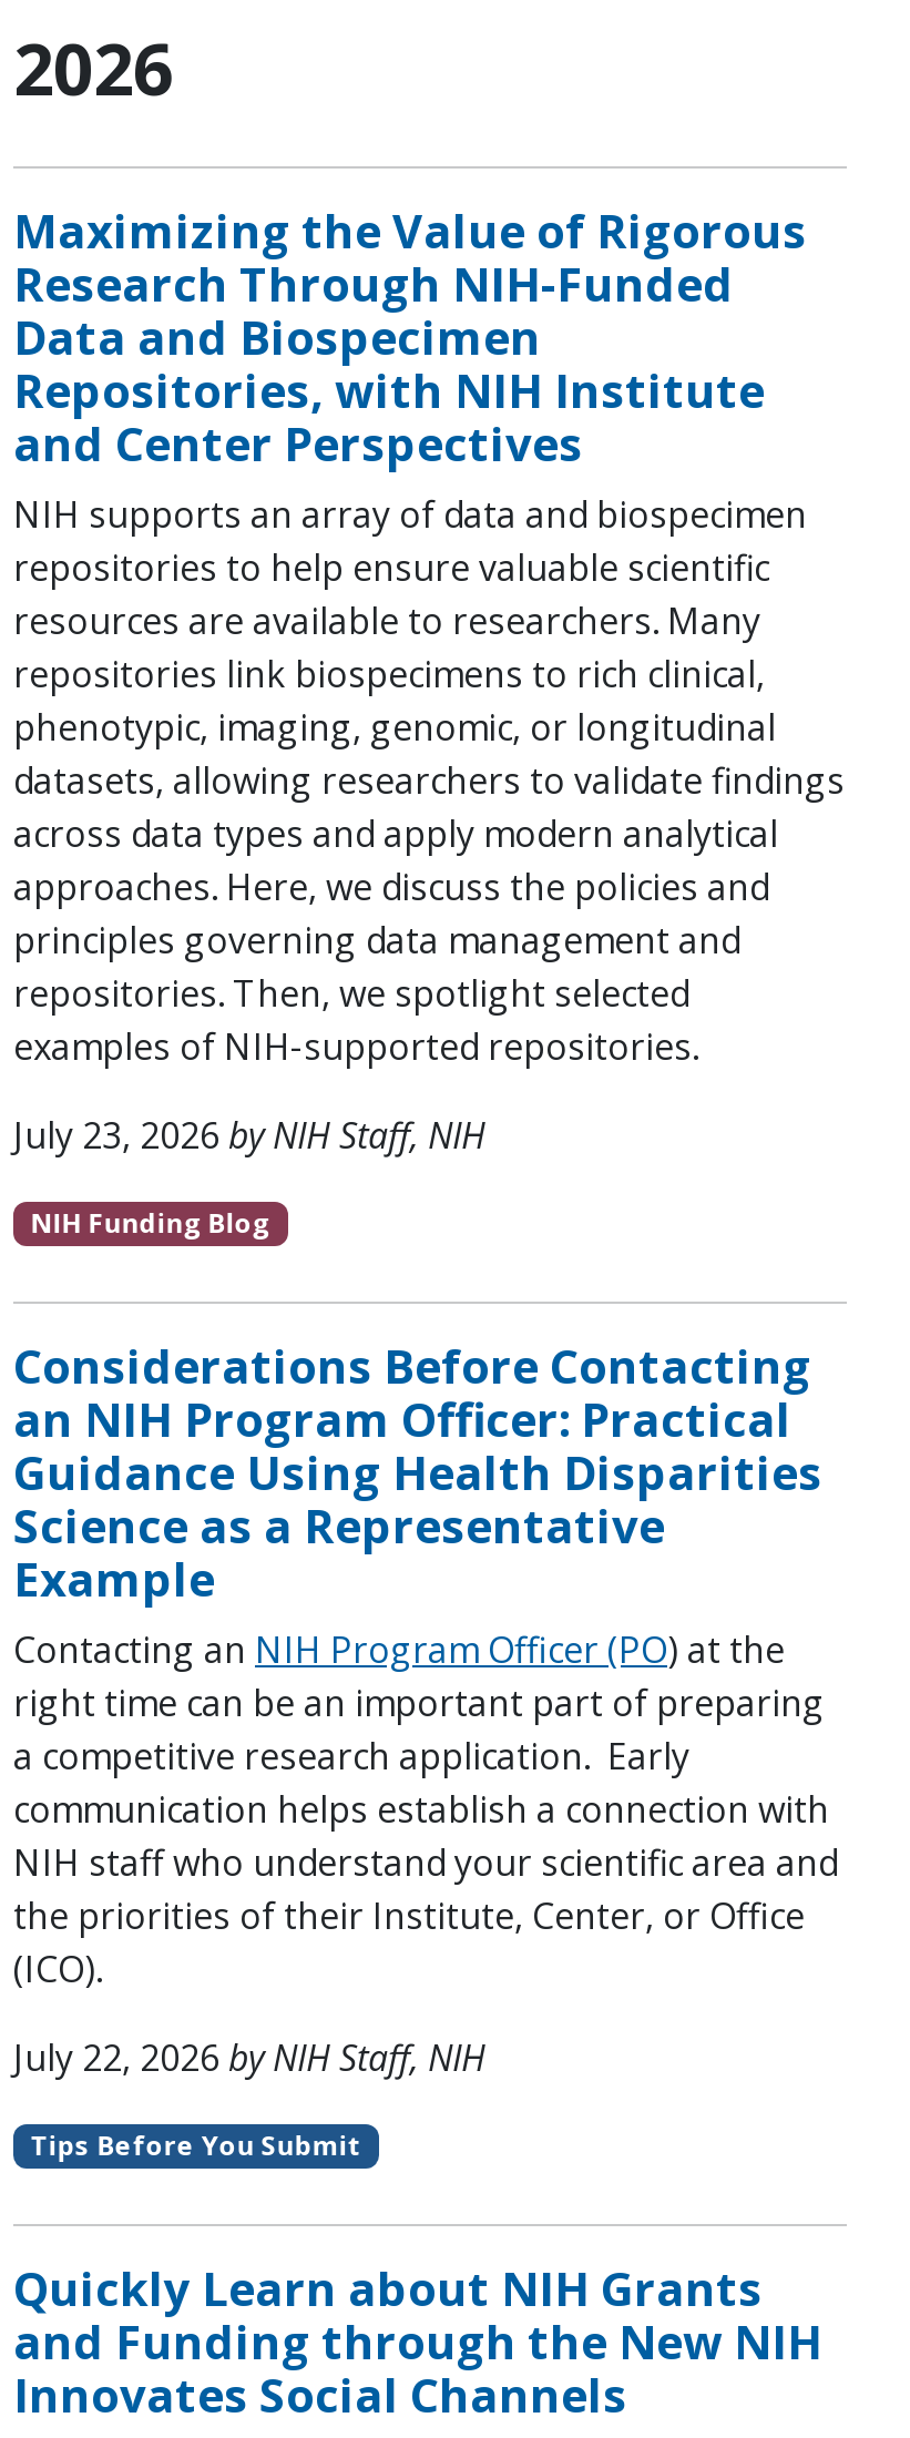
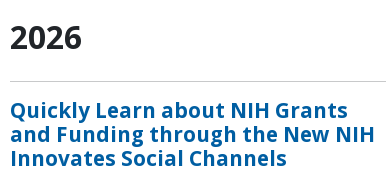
- Maximizing the Value of Rigorous
- Research Through NIH-Funded
- Data and Biospecimen
- Repositories, with NIH Institute
- and Center Perspectives
- NIH supports an array of data and biospecimen
- repositories to help ensure valuable scientific
- resources are available to researchers. Many
- repositories link biospecimens to rich clinical,
- phenotypic, imaging, genomic, or longitudinal
- datasets, allowing researchers to validate findings
- across data types and apply modern analytical
- approaches. Here, we discuss the policies and
- principles governing data management and
- repositories. Then, we spotlight selected
- examples of NIH-supported repositories.
- July 23, 2026 byNIH Staff, NIH
- NIH Funding Blog
- Considerations Before Contacting
- an NIH Program Officer: Practical
- Guidance Using Health Disparities
- Science as a Representative
- Example
- Contacting an NIH Program Officer (PO) at the
- right time can be an important part of preparing
- a competitive research application. Early
- communication helps establish a connection with
- NIH staff who understand your scientific area and
- the priorities of their Institute, Center, or Office
- (ICO).
- July 22, 2026 byNIH Staff, NIH
- Tips Before You Submit
